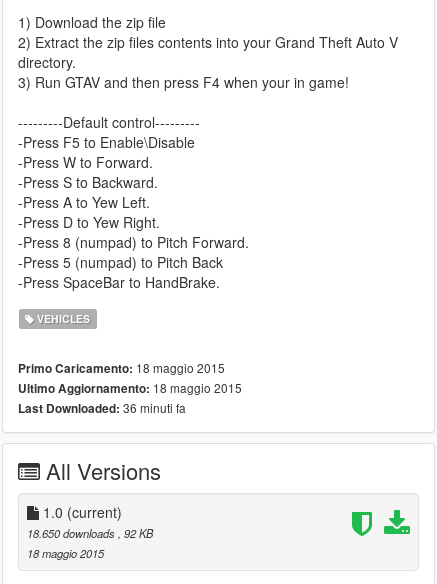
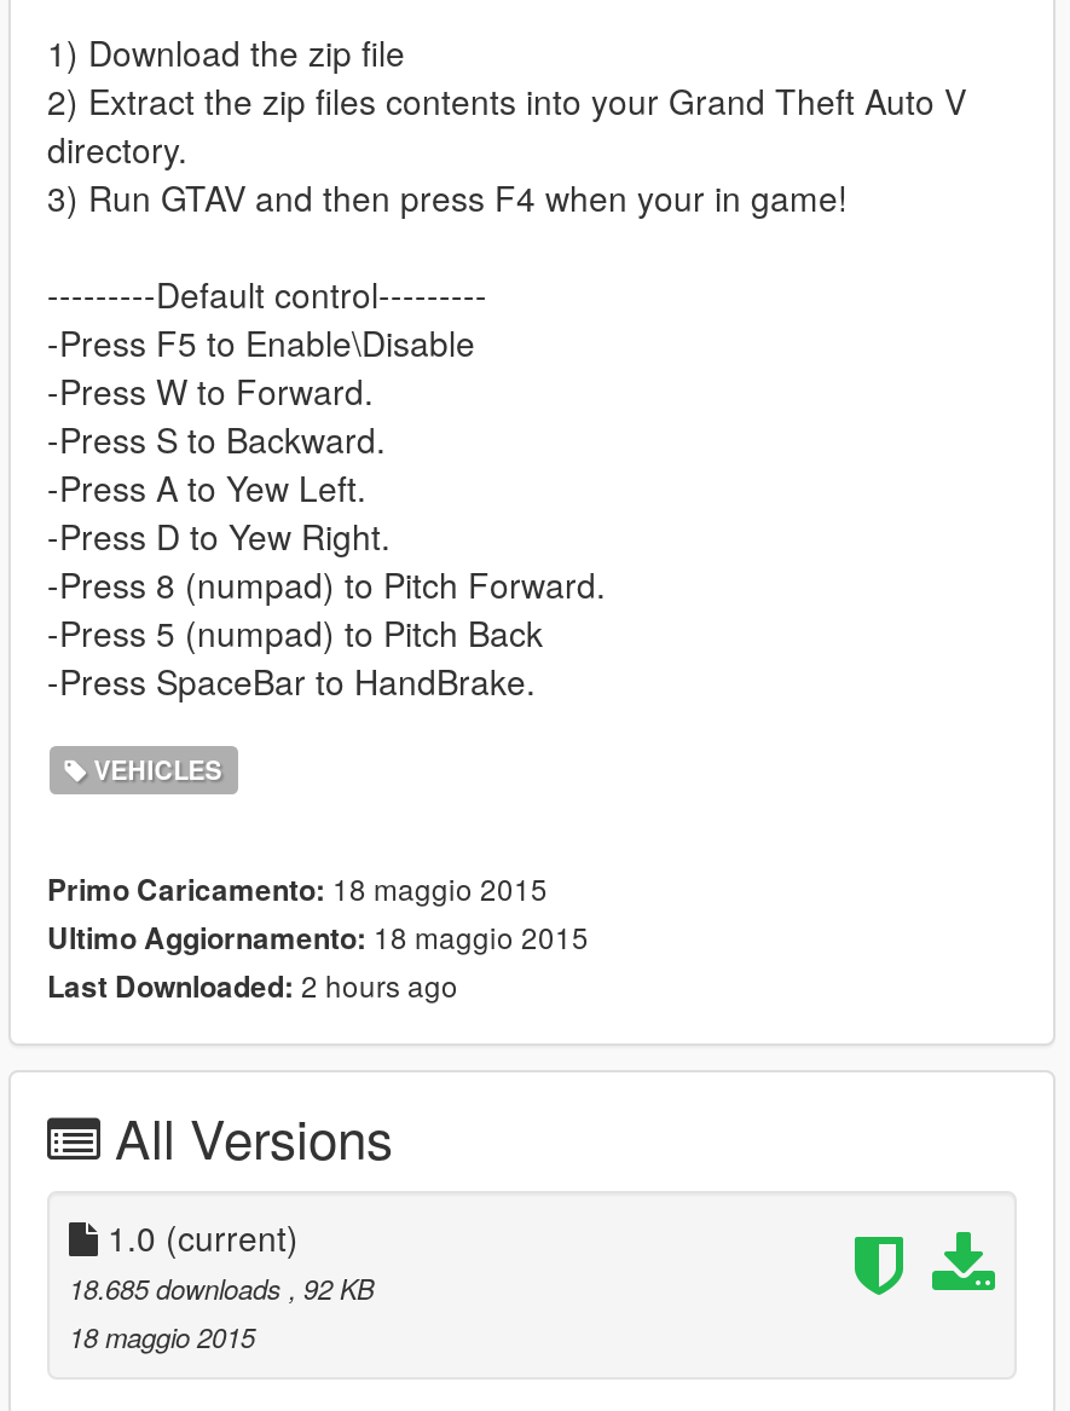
- Last Downloaded: 36 minuti fa
+ Last Downloaded: 2 hours ago

- 18.650 downloads, 92 KB
+ 18.685 downloads, 92 KB
